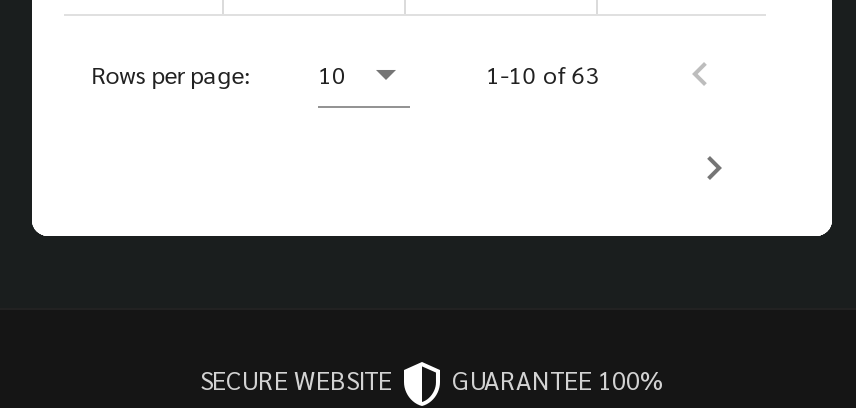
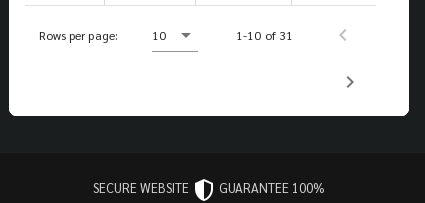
- 1-10 of 63
+ 1-10 of 31
